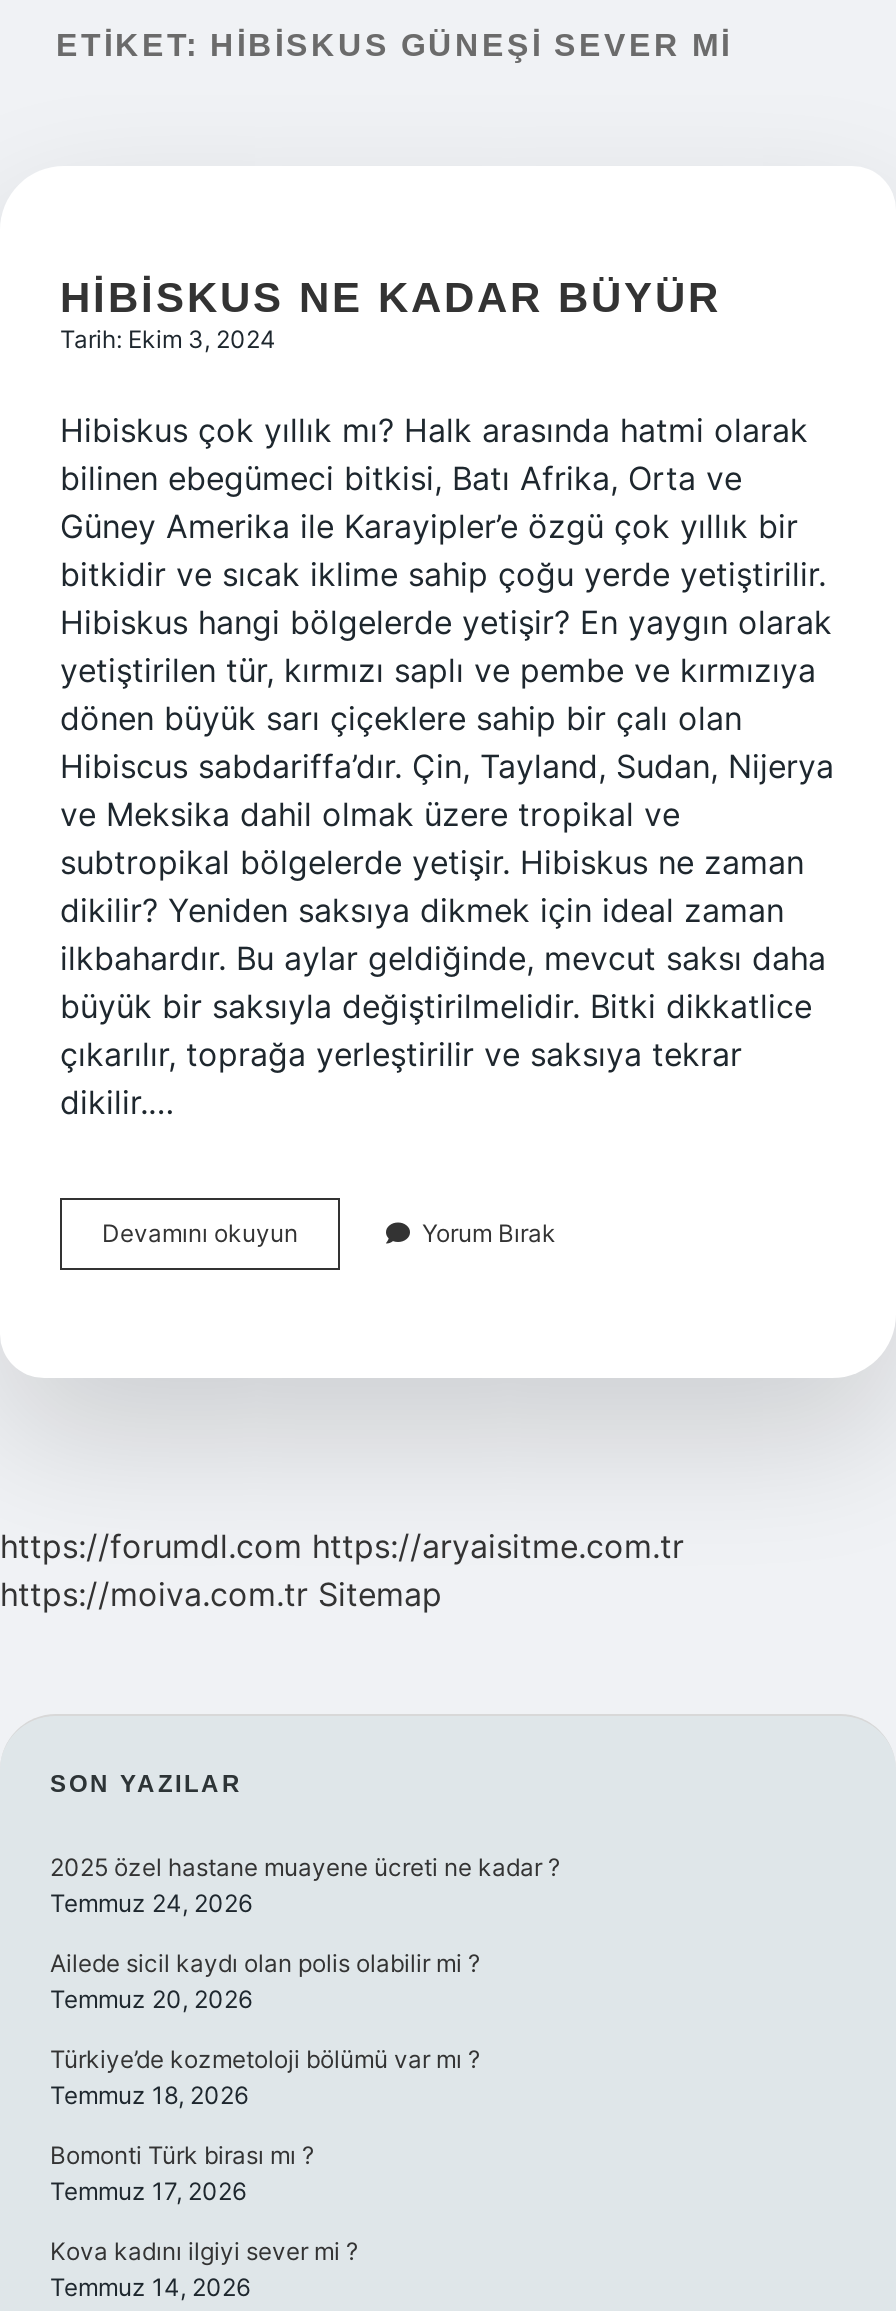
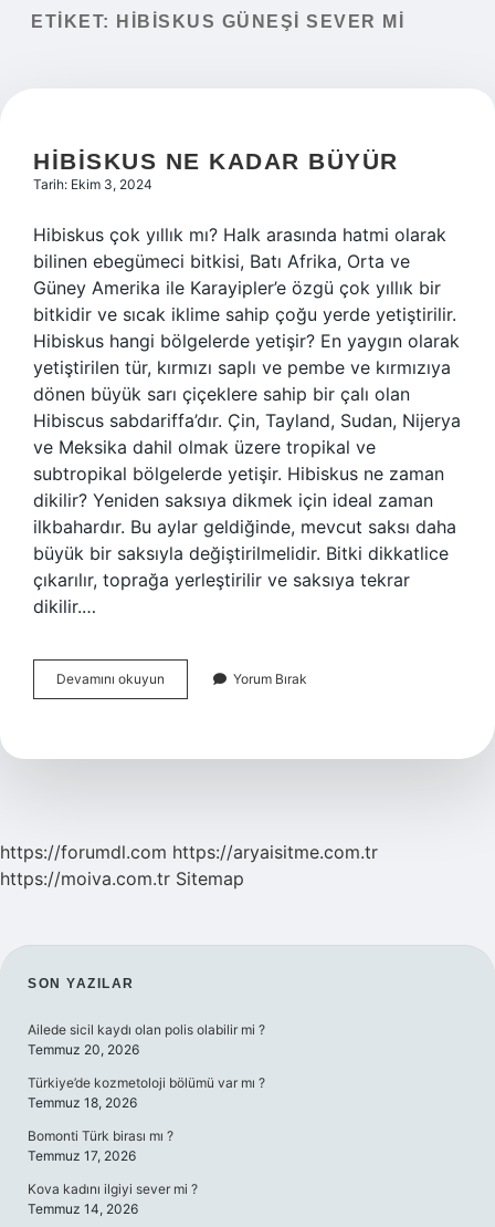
- 2025 özel hastane muayene ücreti ne kadar ?
- Temmuz 24, 2026
